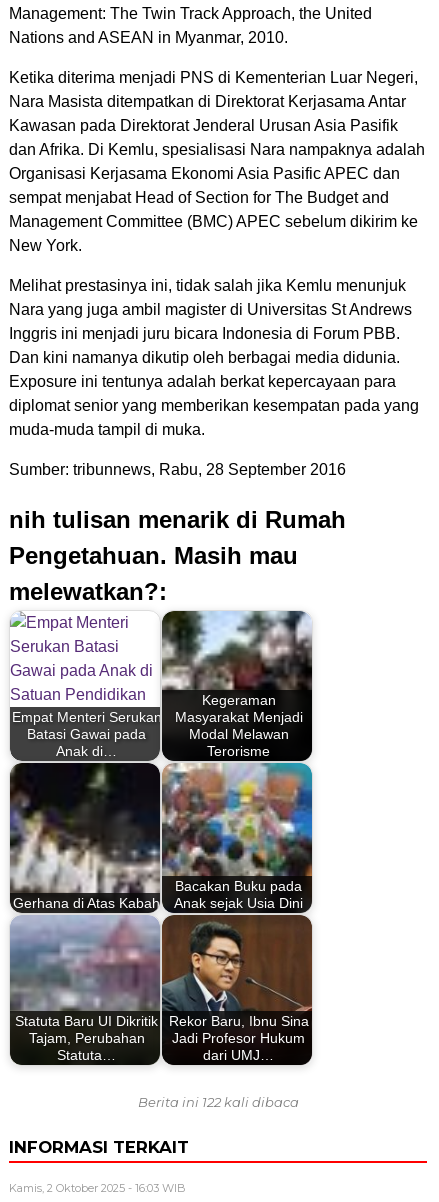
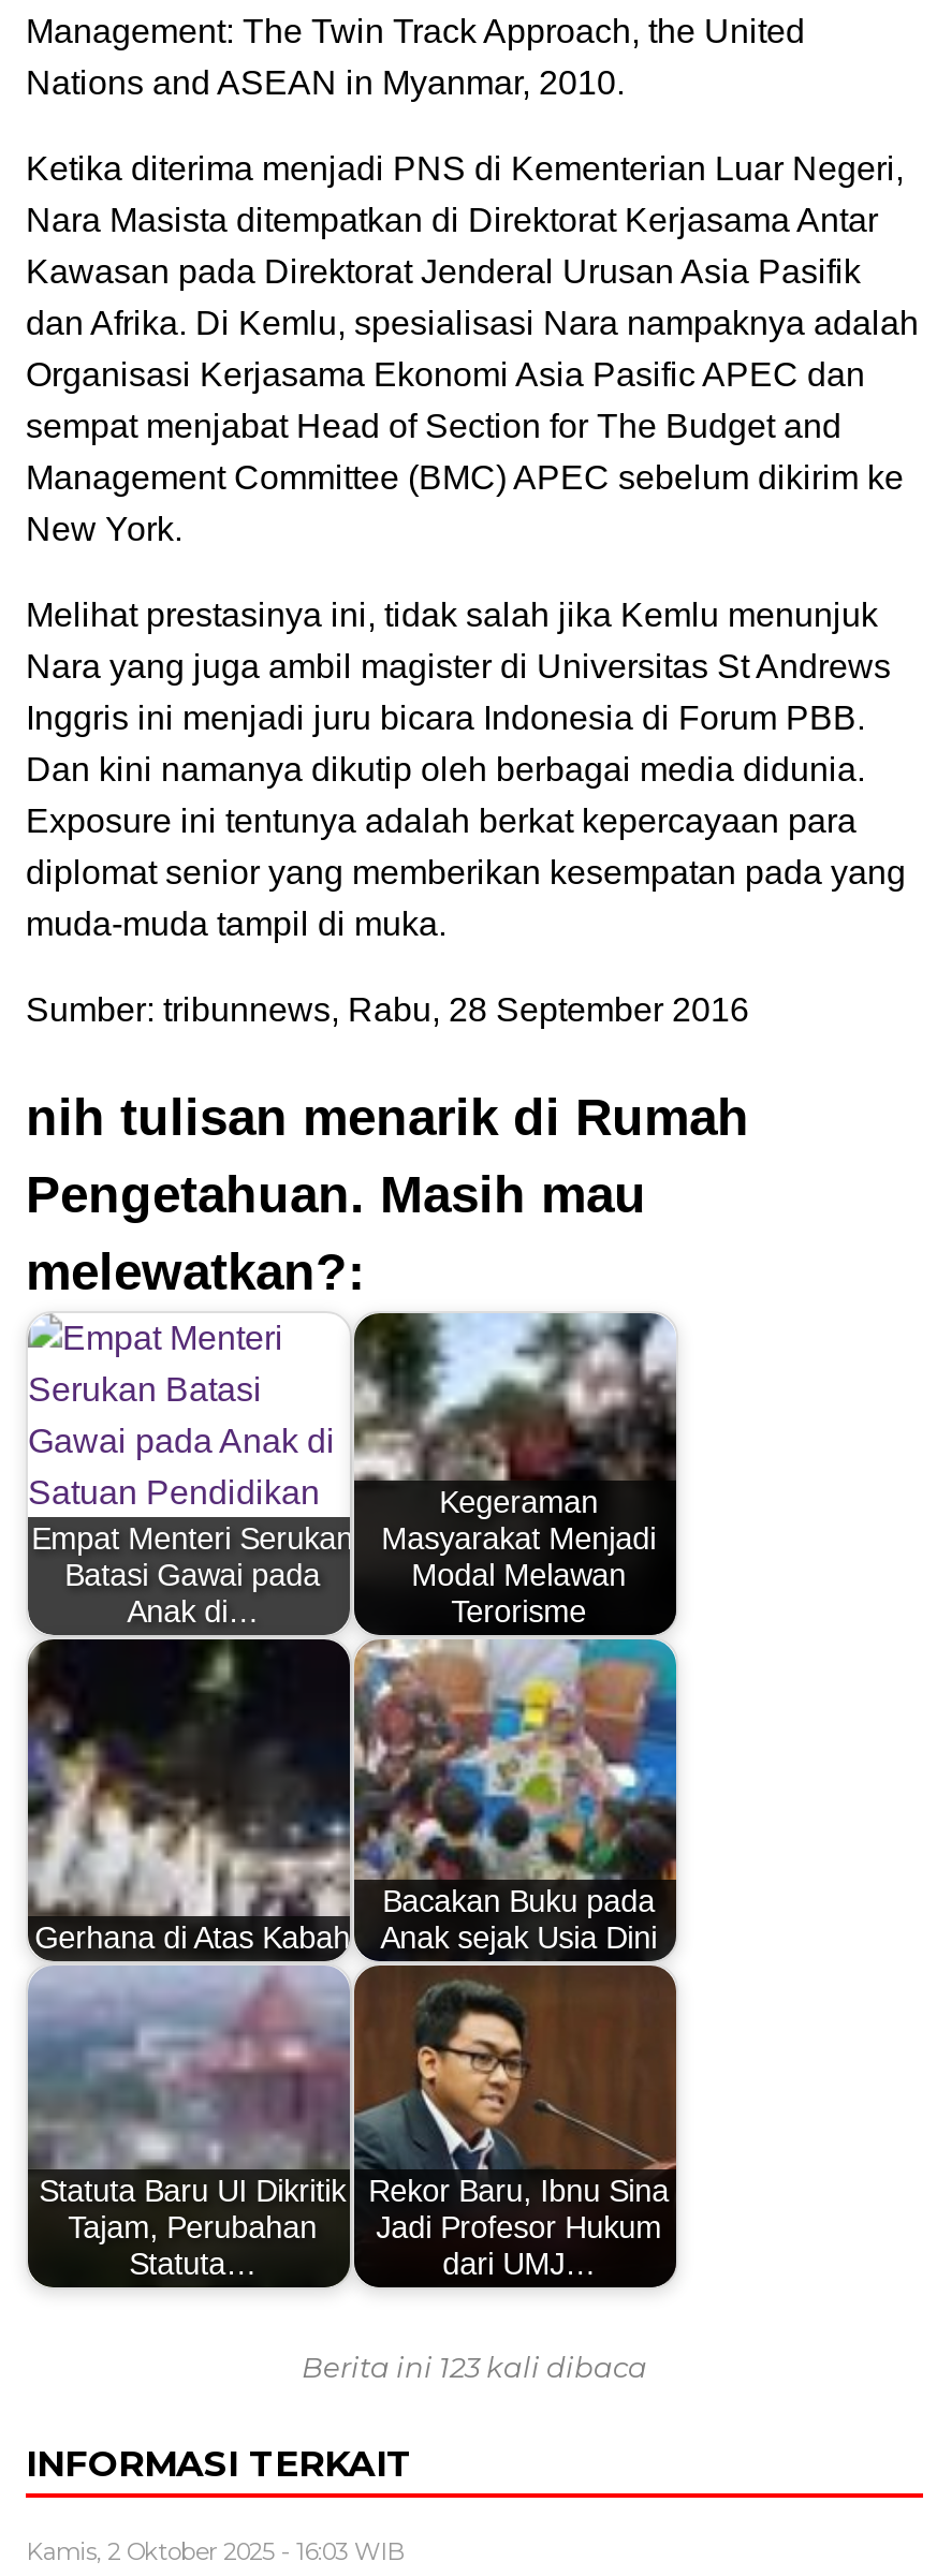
- Berita ini 122 kali dibaca
+ Berita ini 123 kali dibaca
